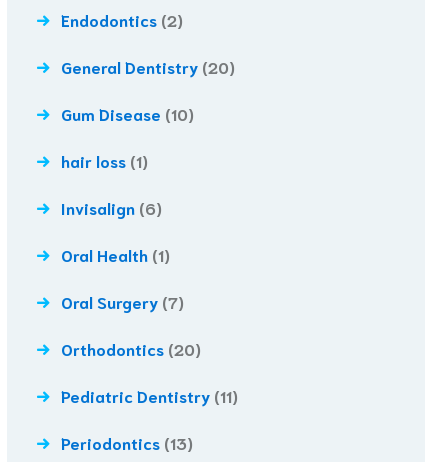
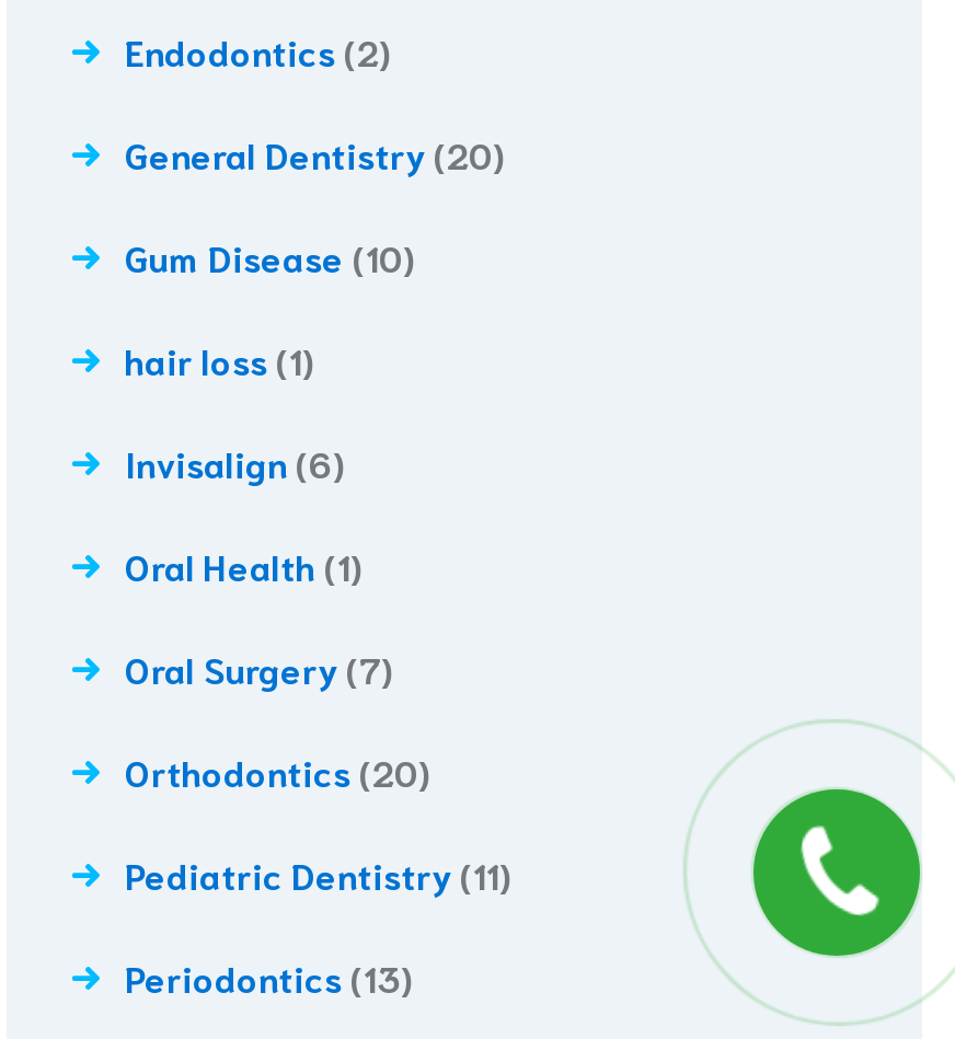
+ [image]
